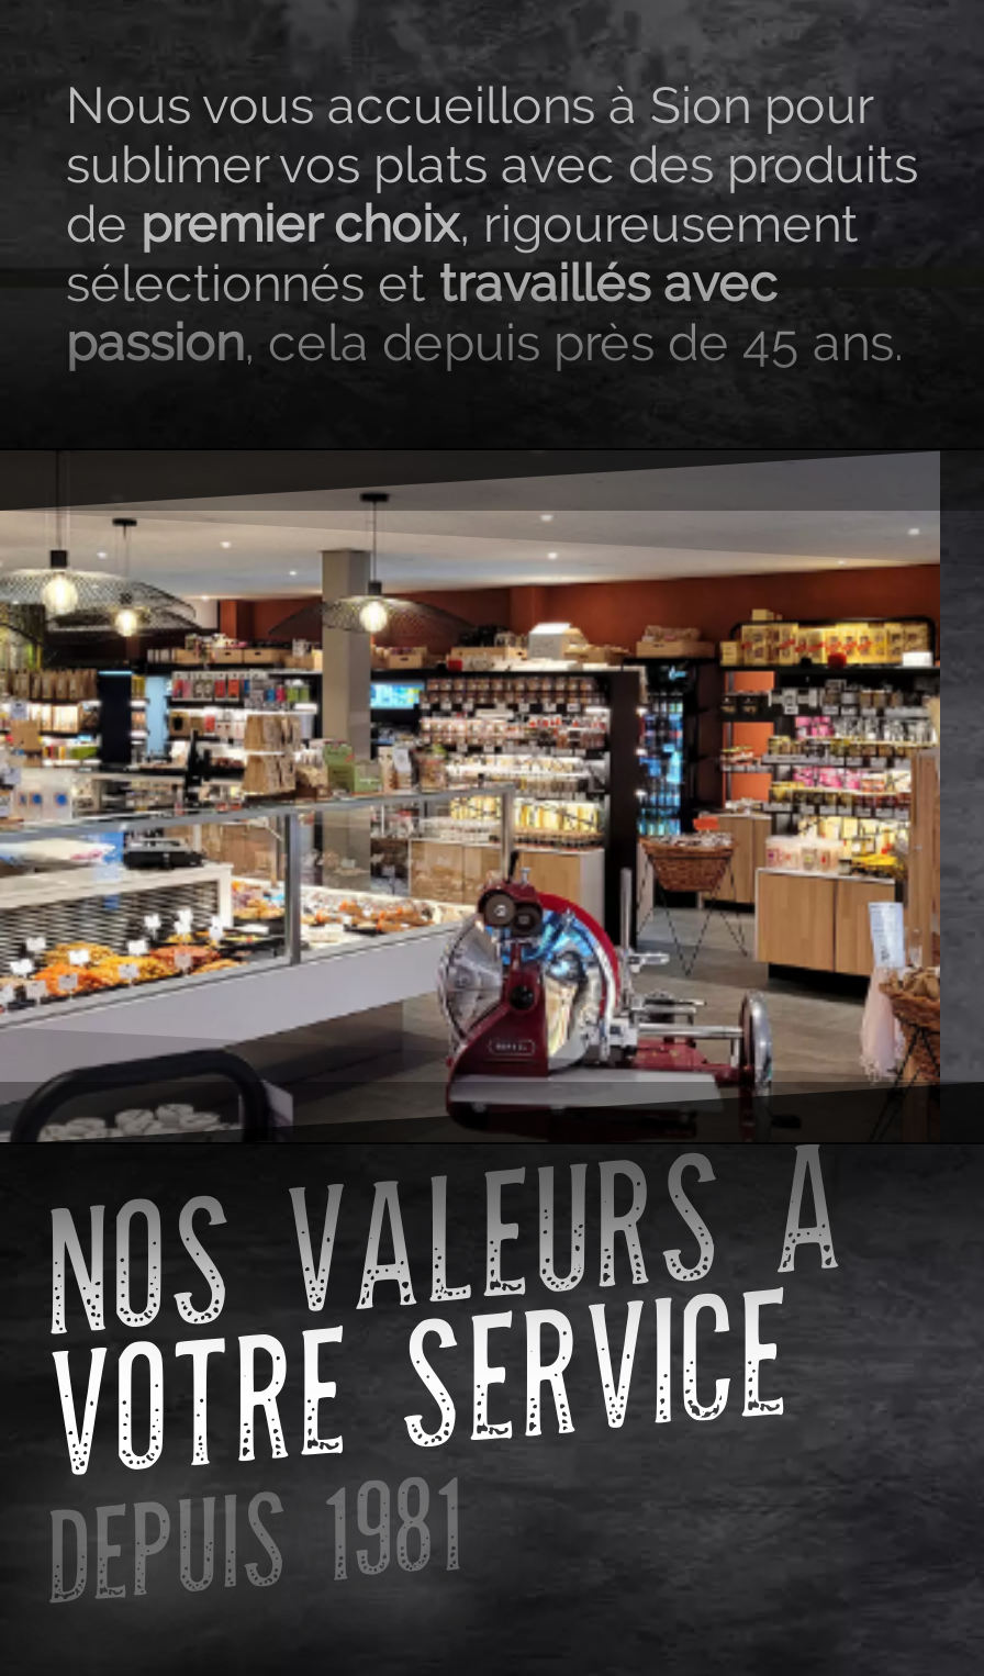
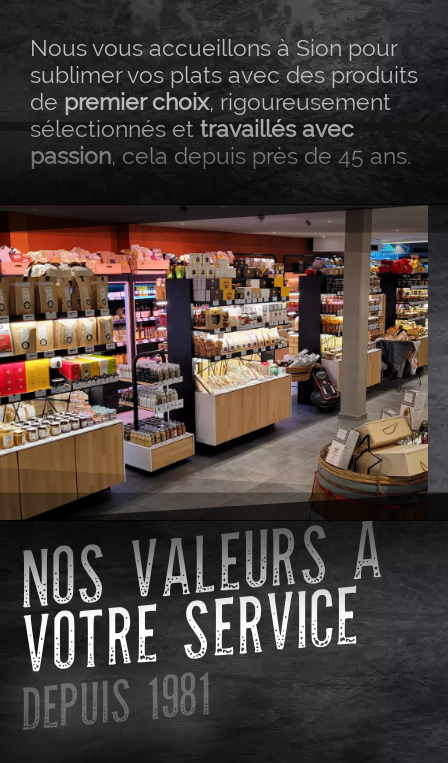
- [image]
+ [image]
